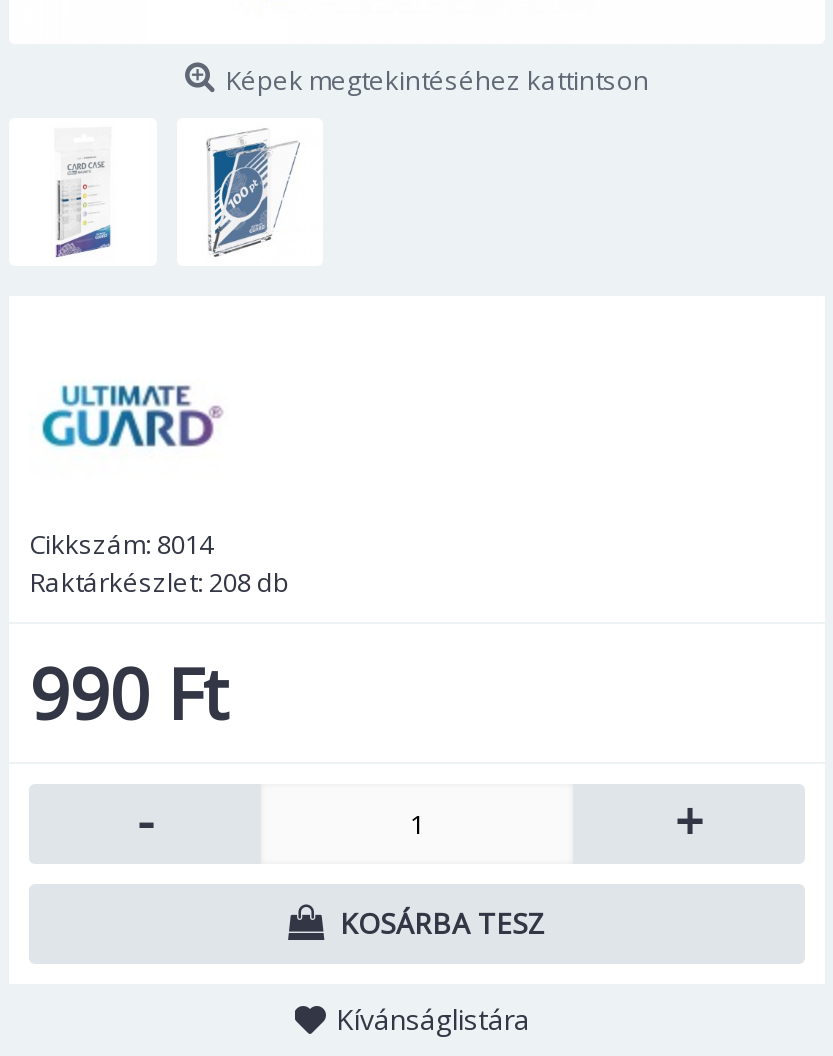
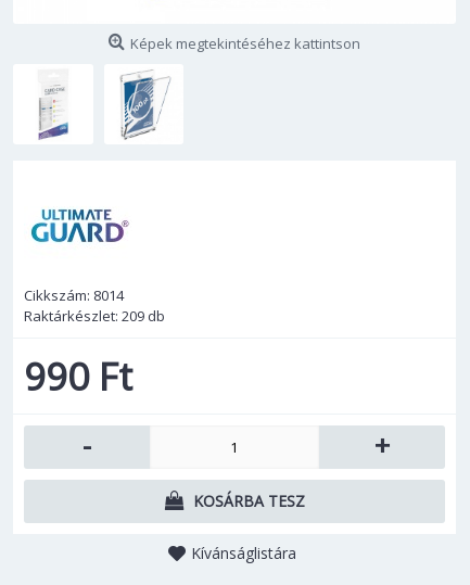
- Raktárkészlet: 208 db
+ Raktárkészlet: 209 db
